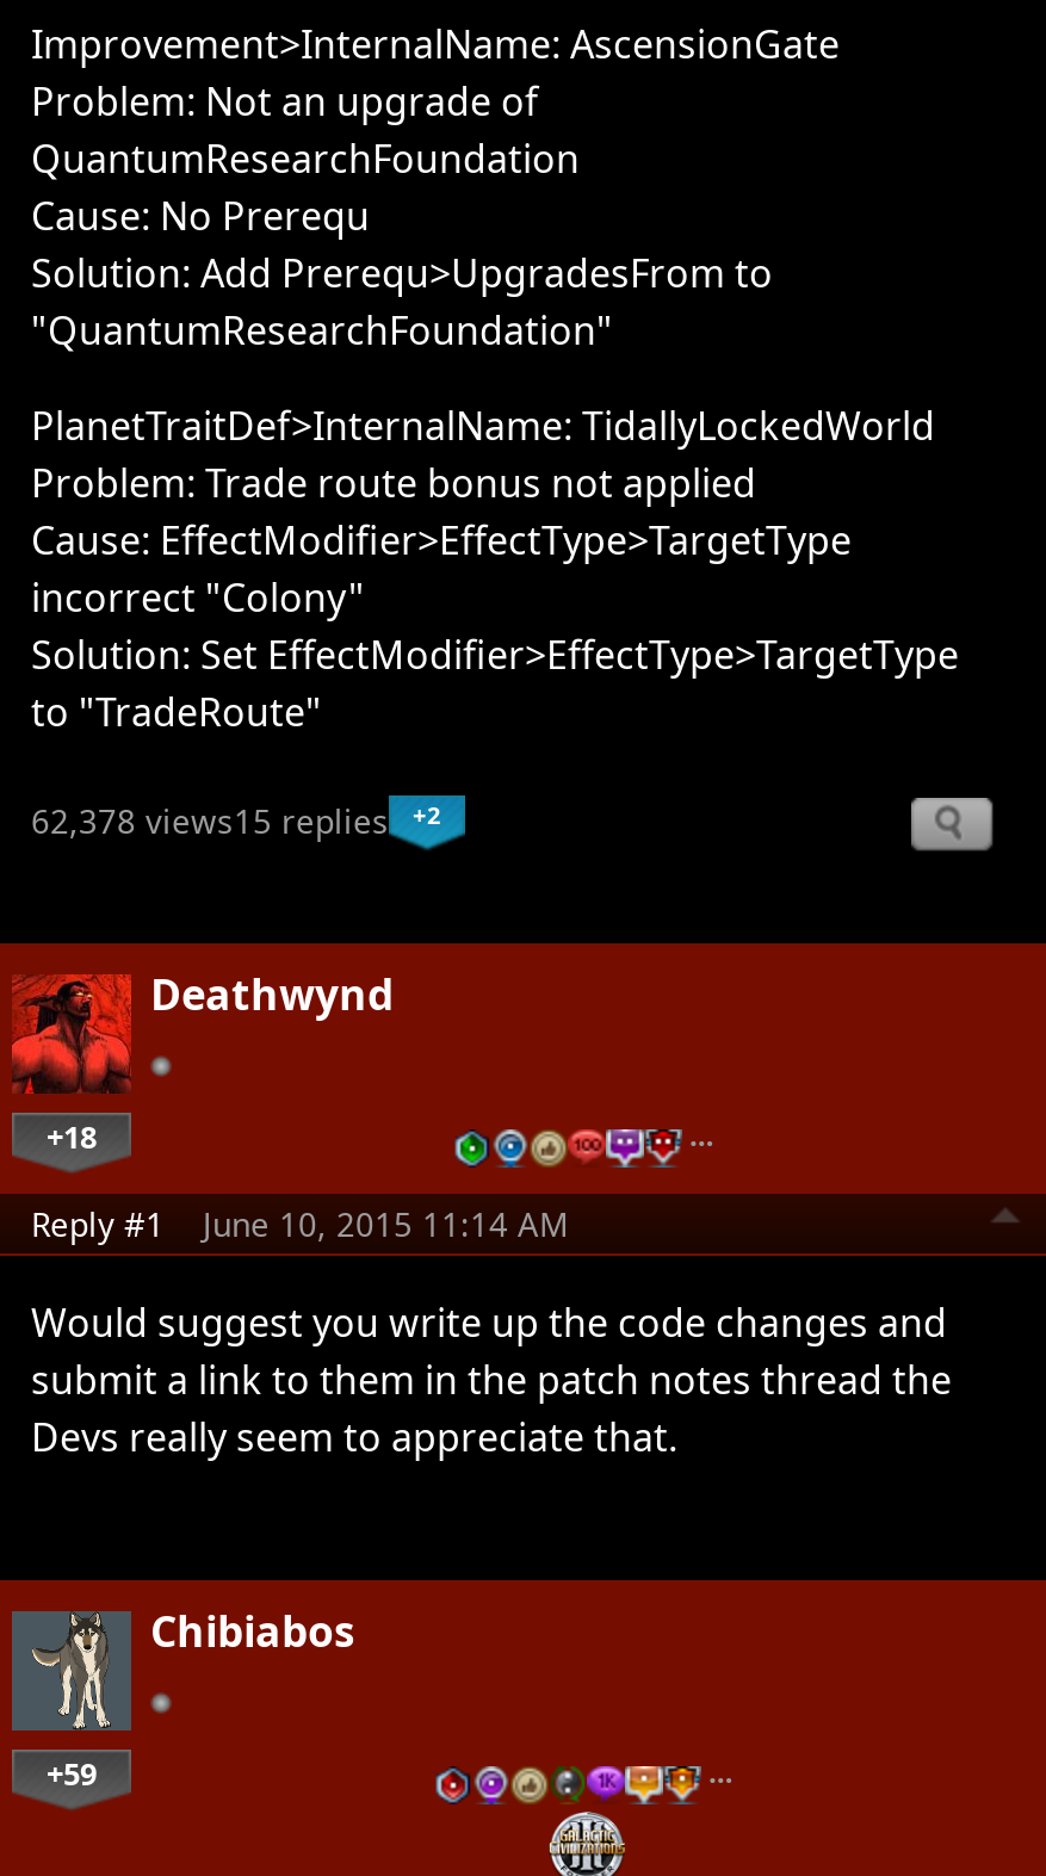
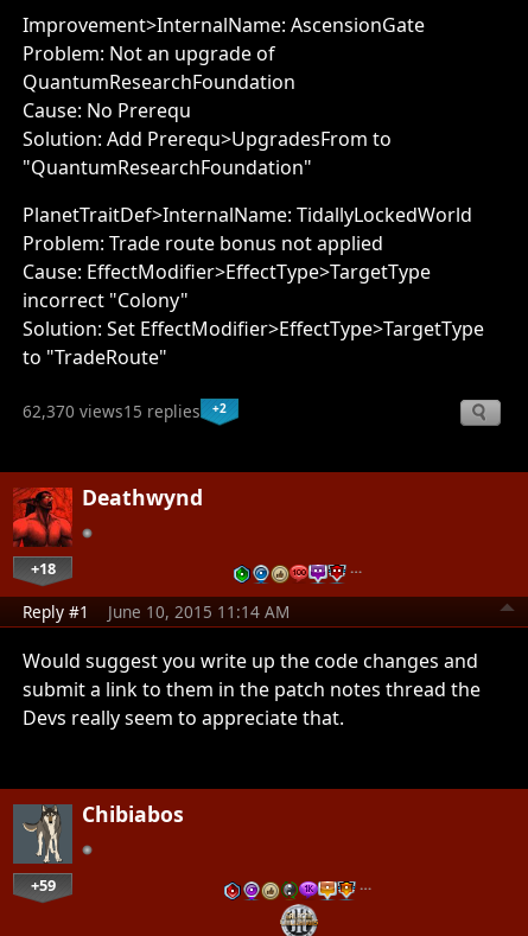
- 62,378 views15 replies
+ 62,370 views15 replies
